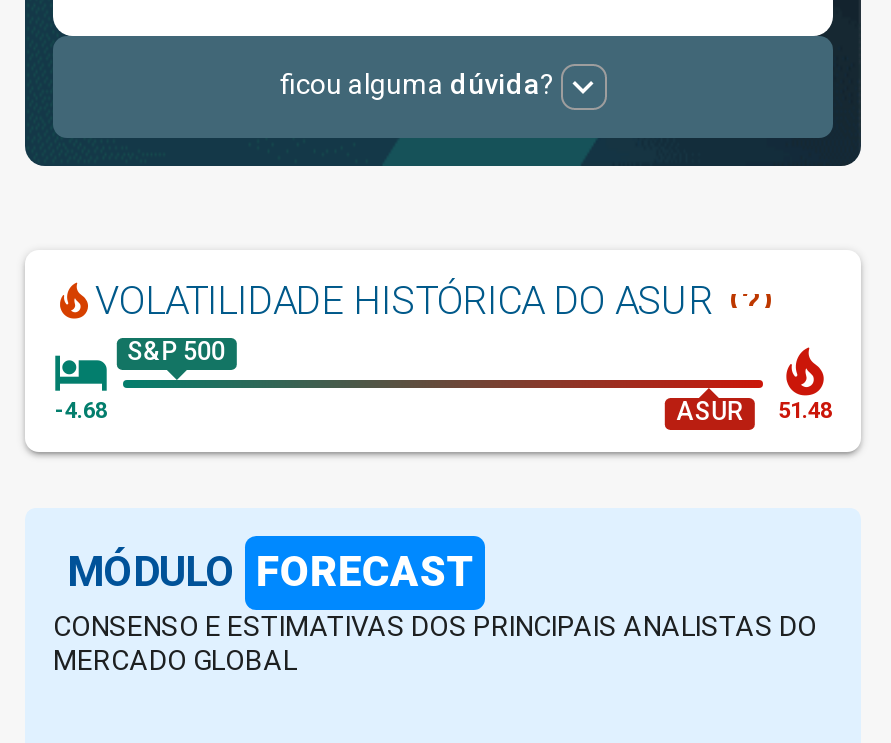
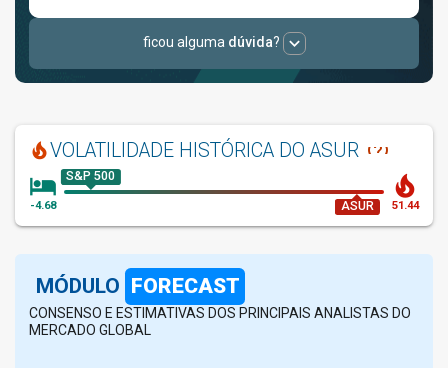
- ASUR 51.48
+ ASUR 51.44
